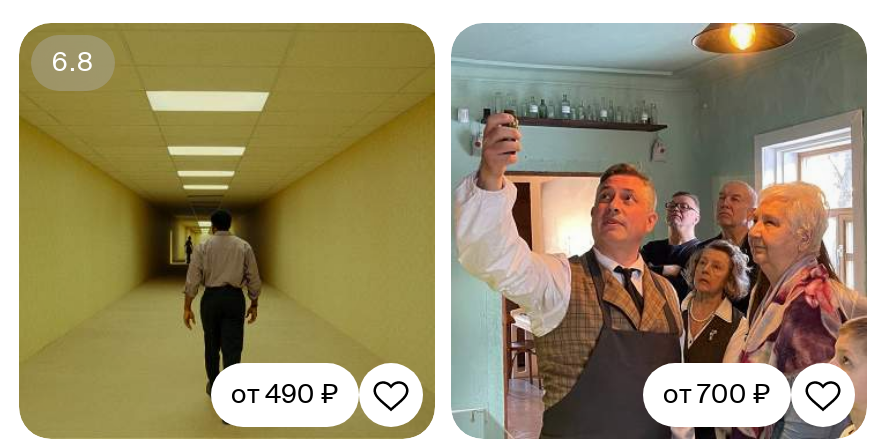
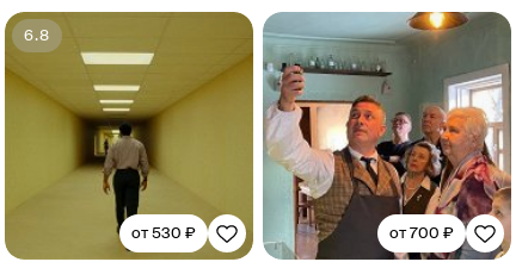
- от 490 ₽
+ от 530 ₽
